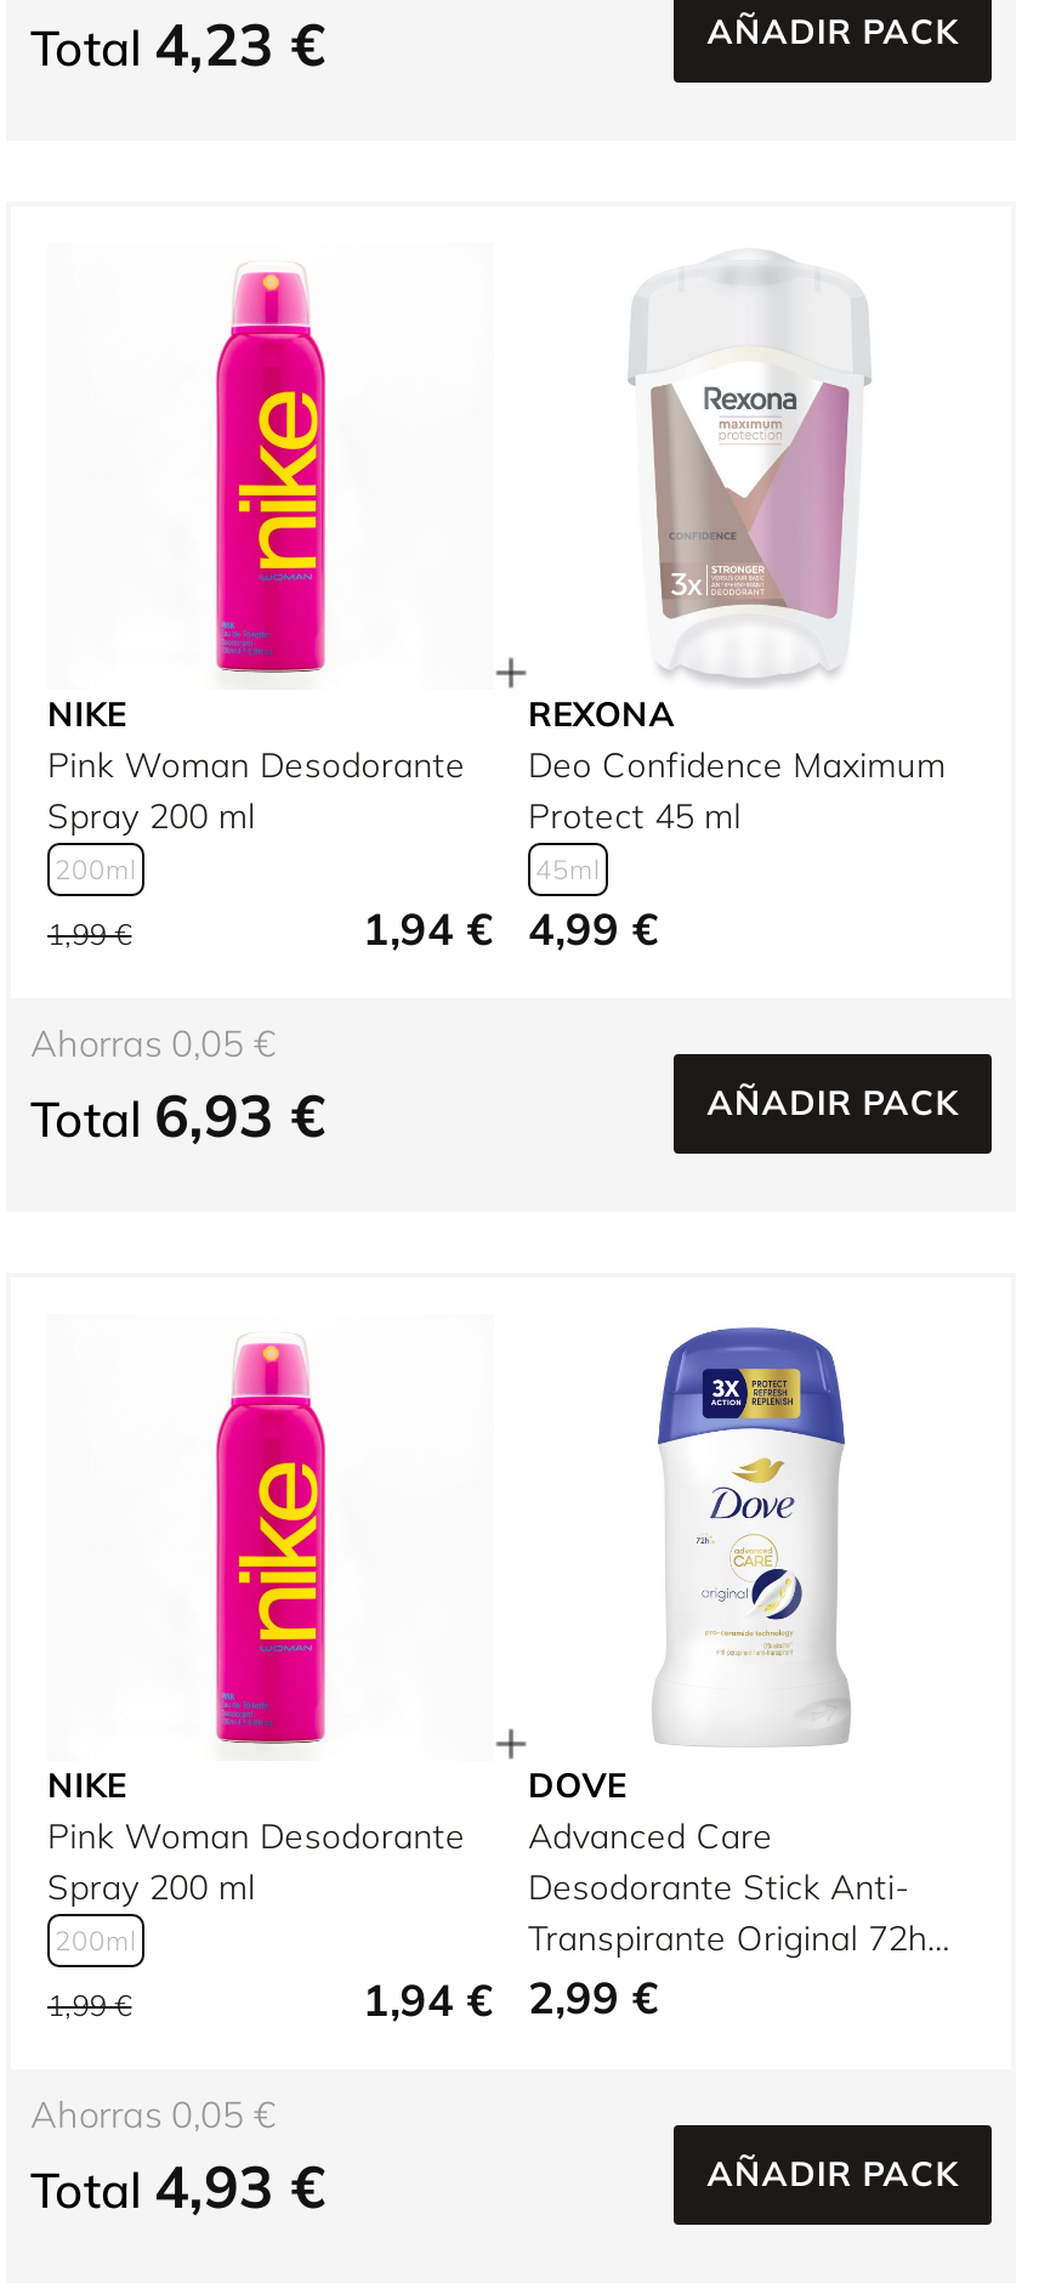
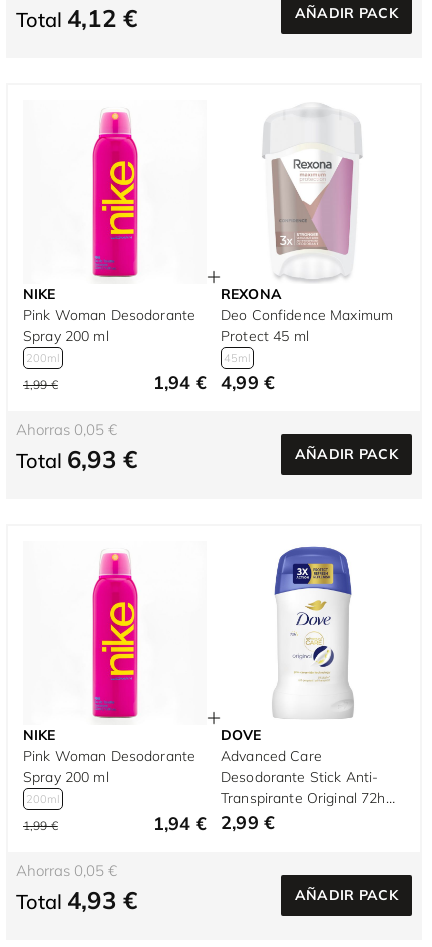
- Total 4,23 €
+ Total 4,12 €
